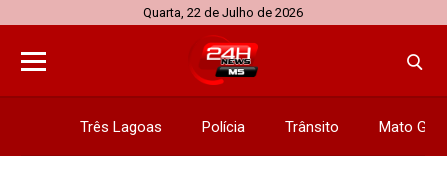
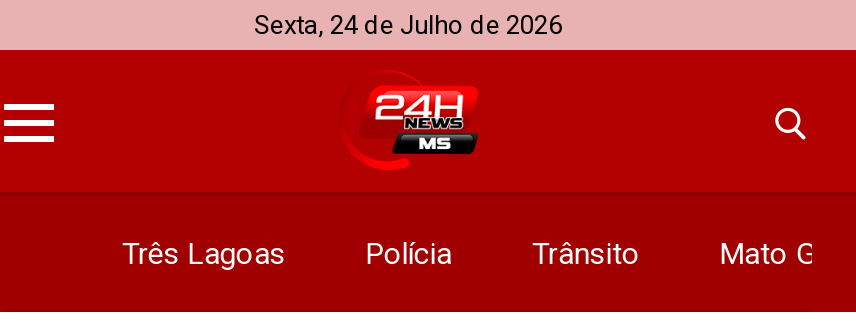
- Quarta, 22 de Julho de 2026
+ Sexta, 24 de Julho de 2026
